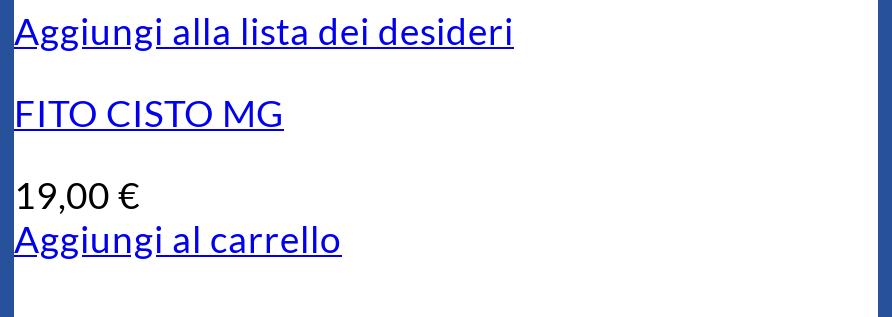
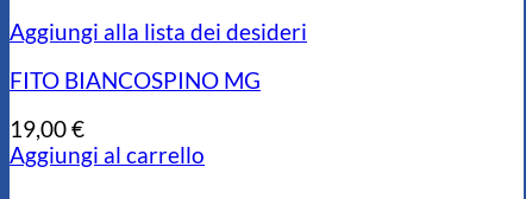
- FITO CISTO MG
+ FITO BIANCOSPINO MG
